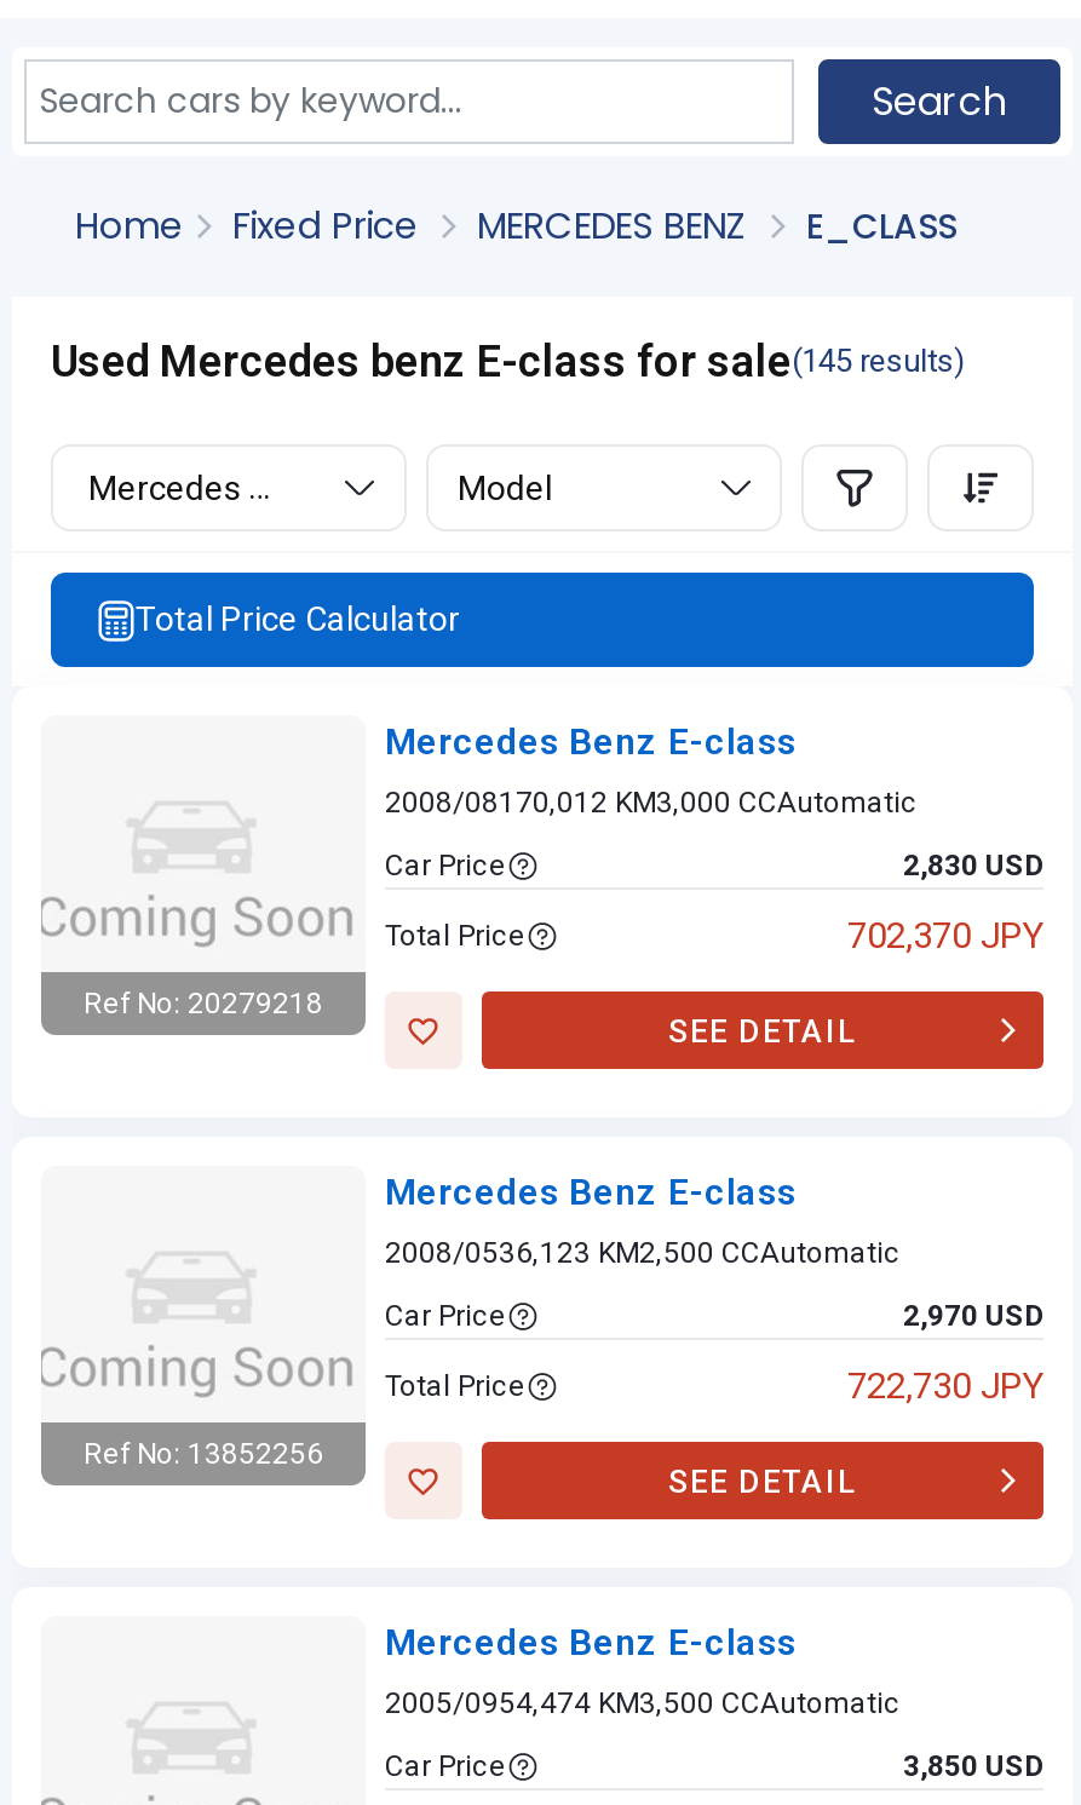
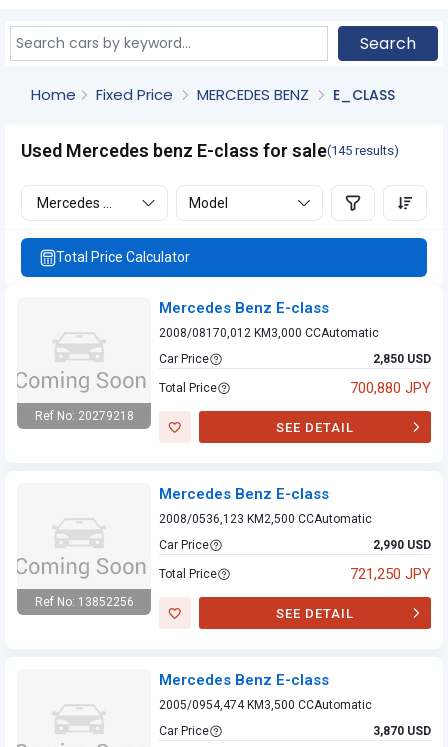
- 2,830 USD
+ 2,850 USD

- 702,370 JPY
+ 700,880 JPY

- 2,970 USD
+ 2,990 USD

- 722,730 JPY
+ 721,250 JPY

- 3,850 USD
+ 3,870 USD
